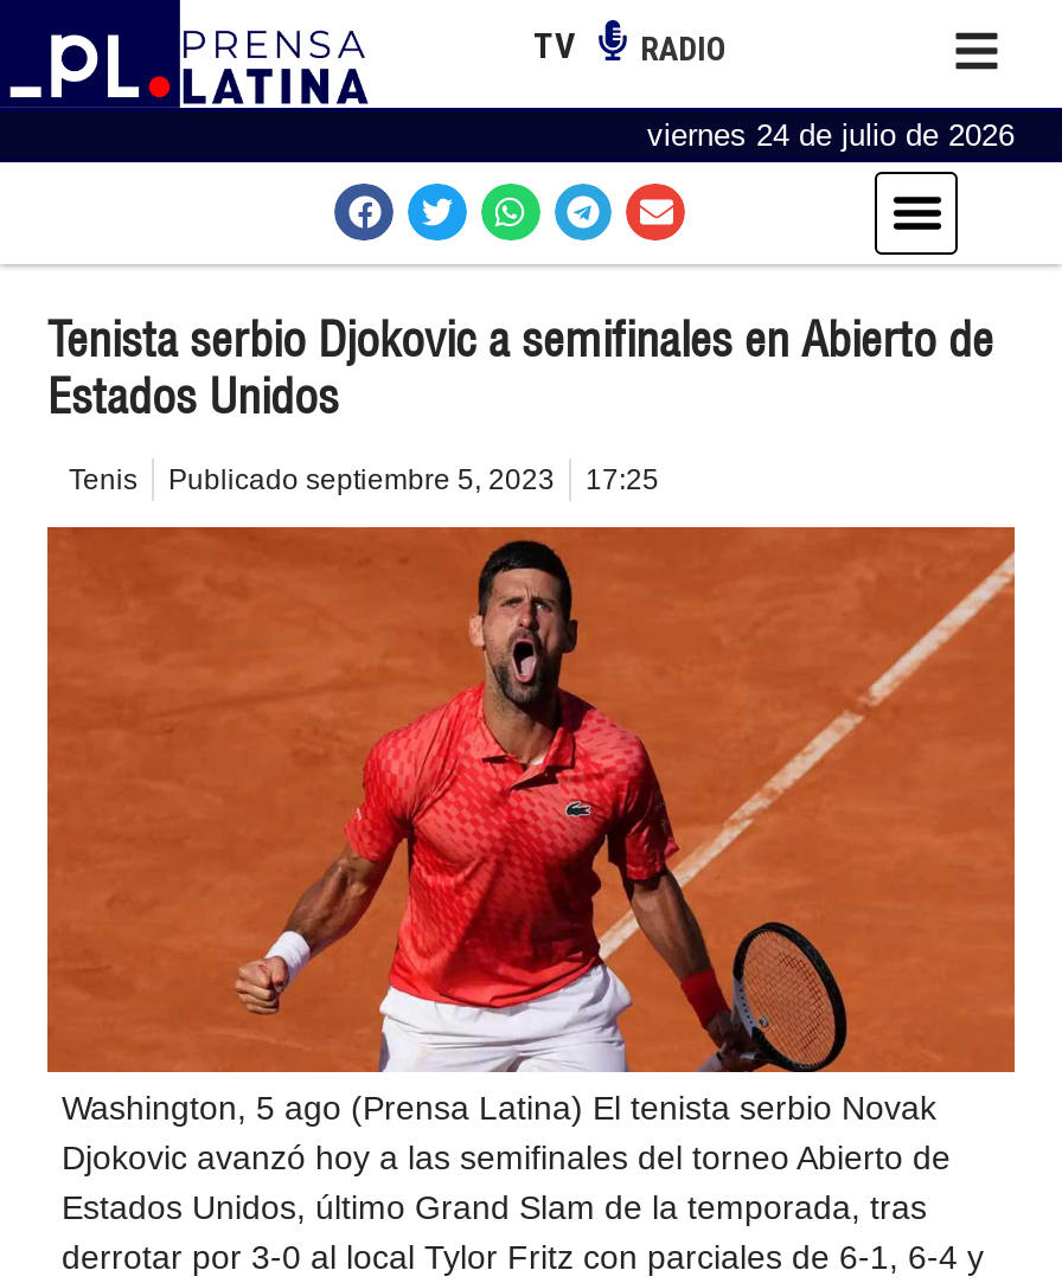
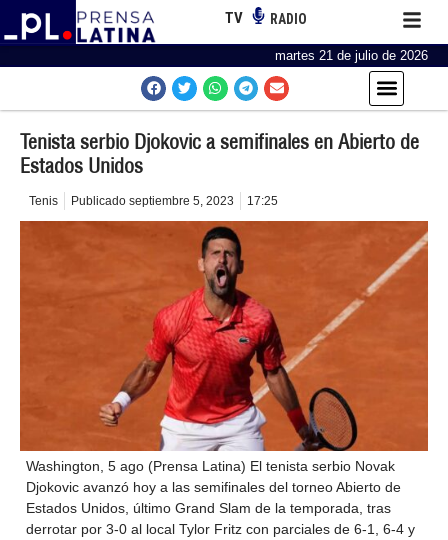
- viernes 24 de julio de 2026
+ martes 21 de julio de 2026
